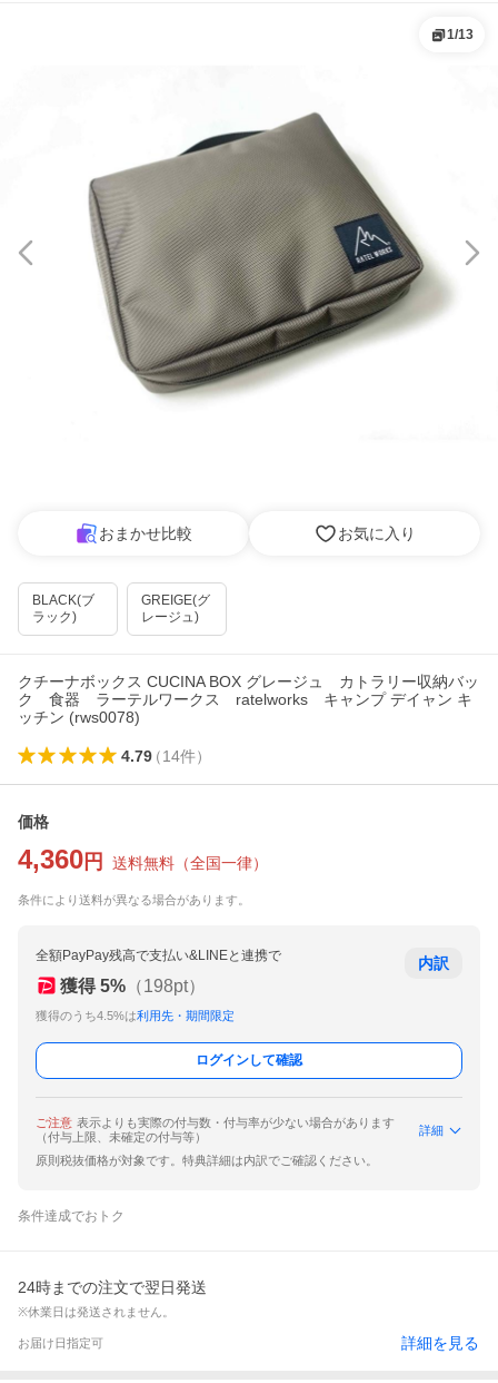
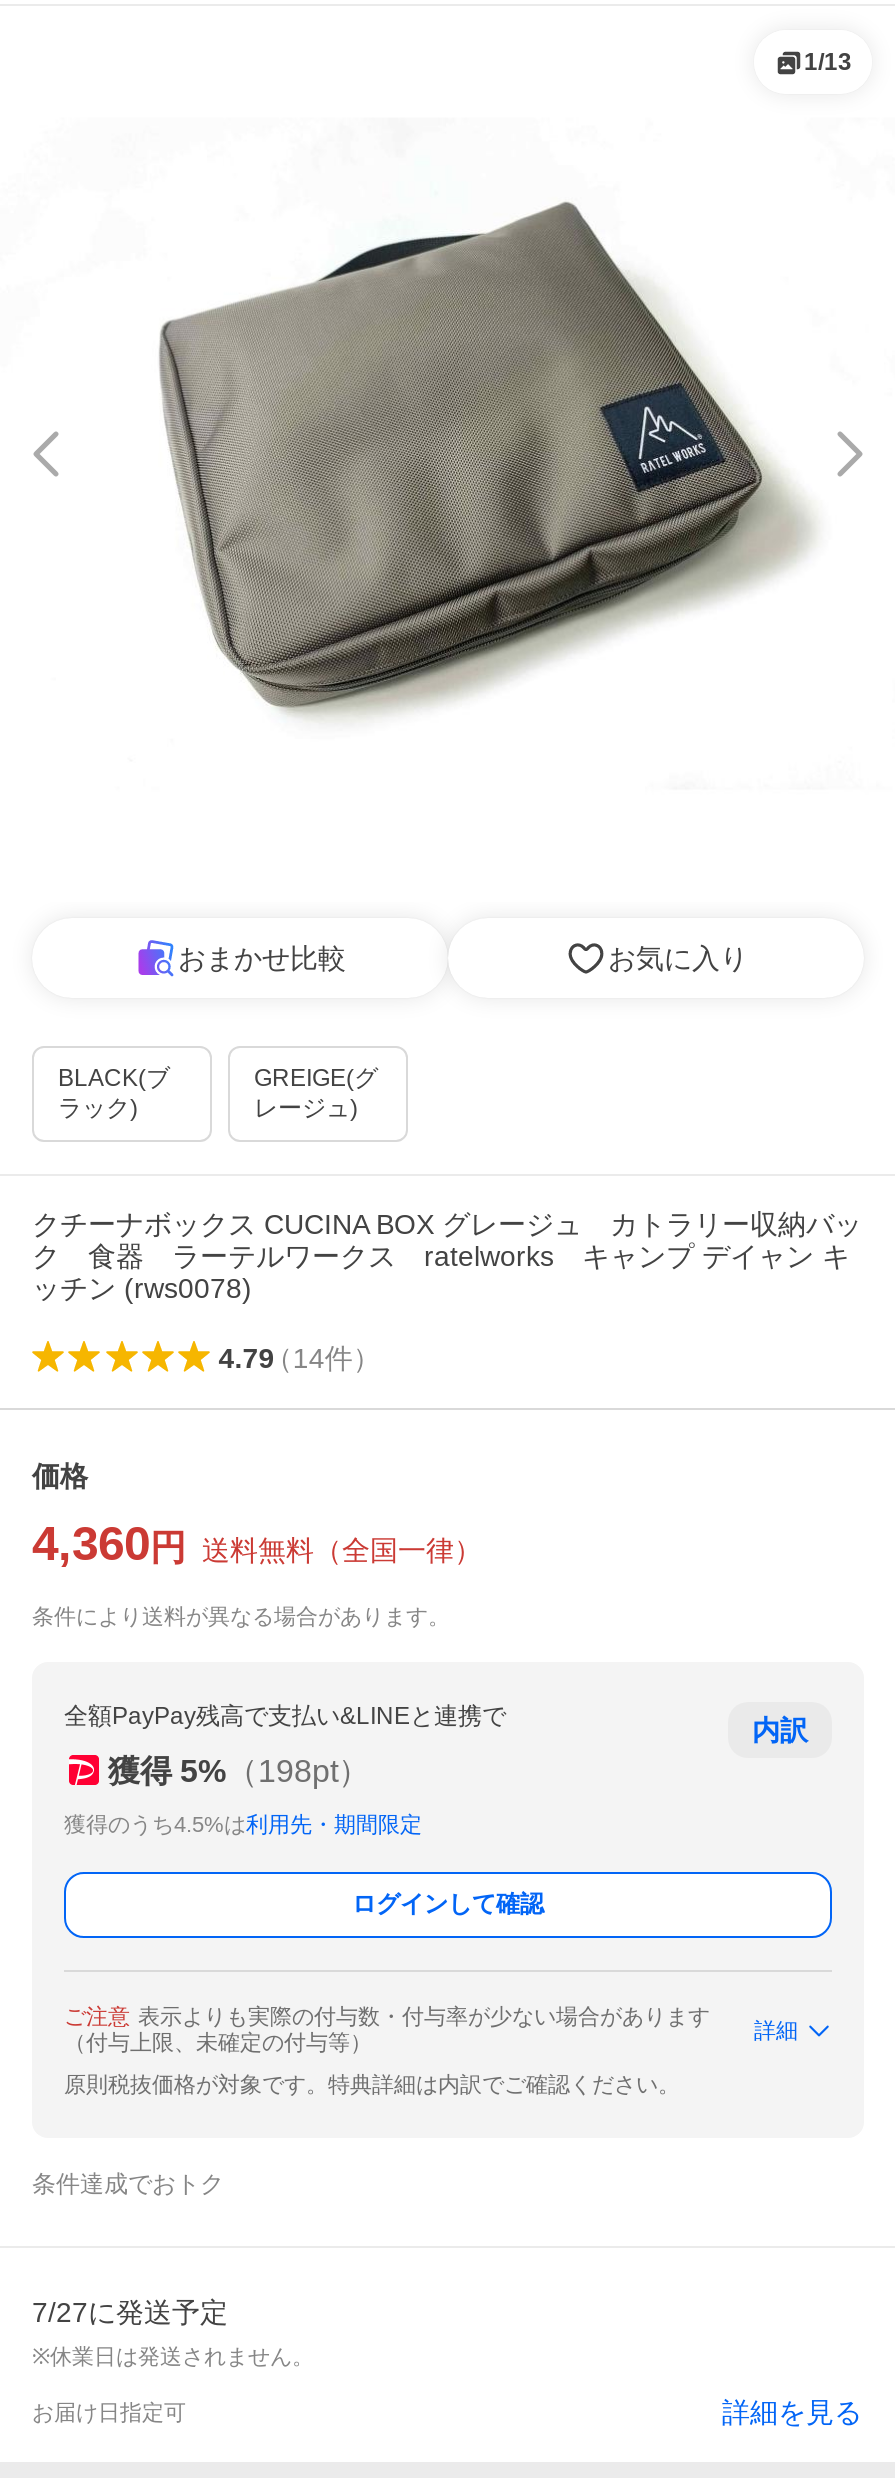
- 24時までの注文で翌日発送
+ 7/27に発送予定
